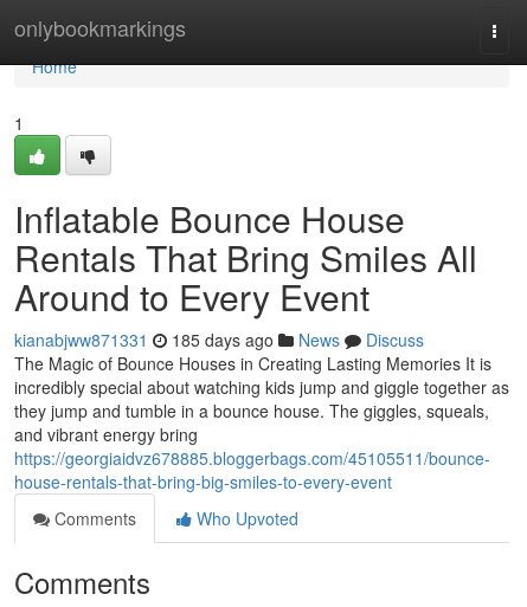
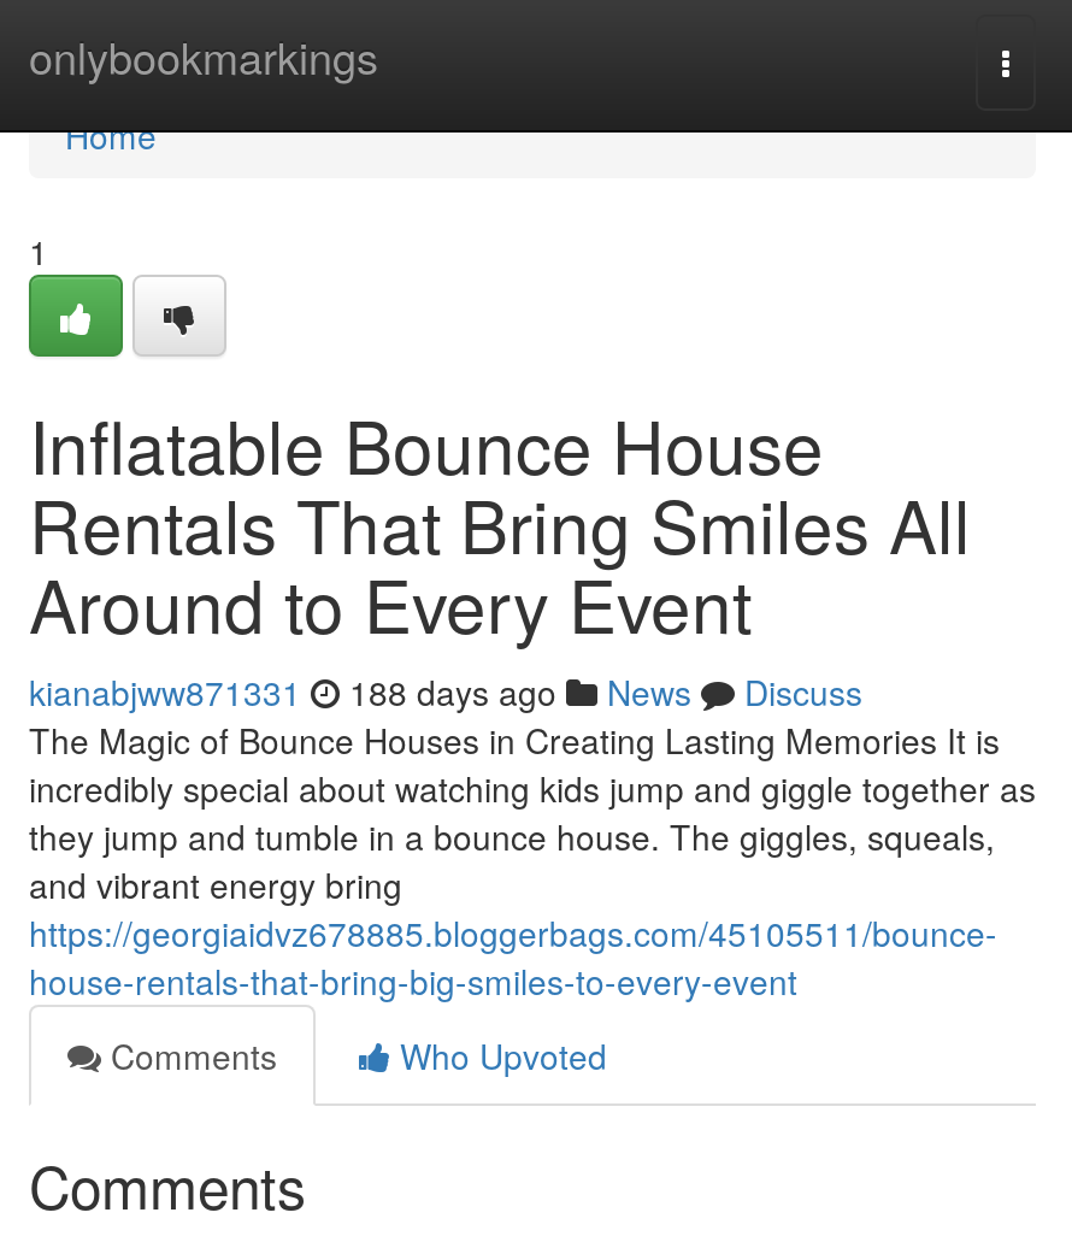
- kianabjww871331 185 days ago News Discuss
+ kianabjww871331 188 days ago News Discuss
